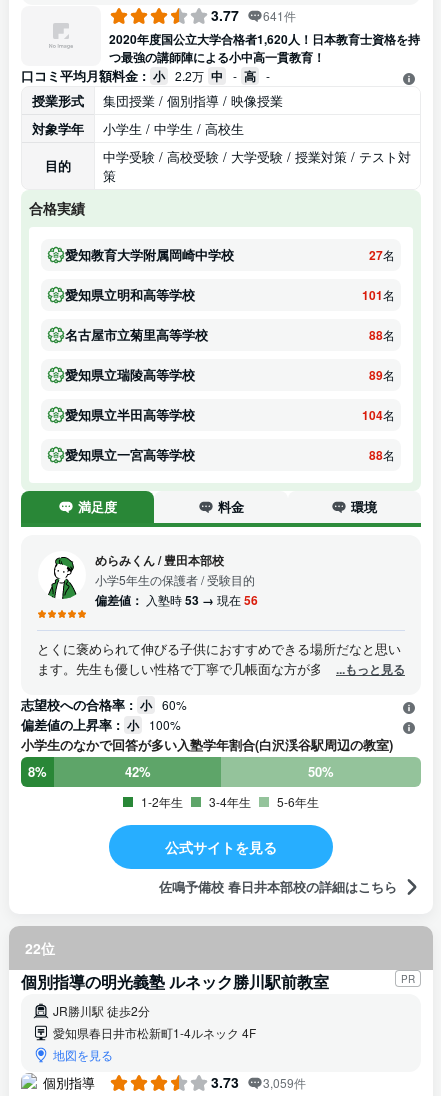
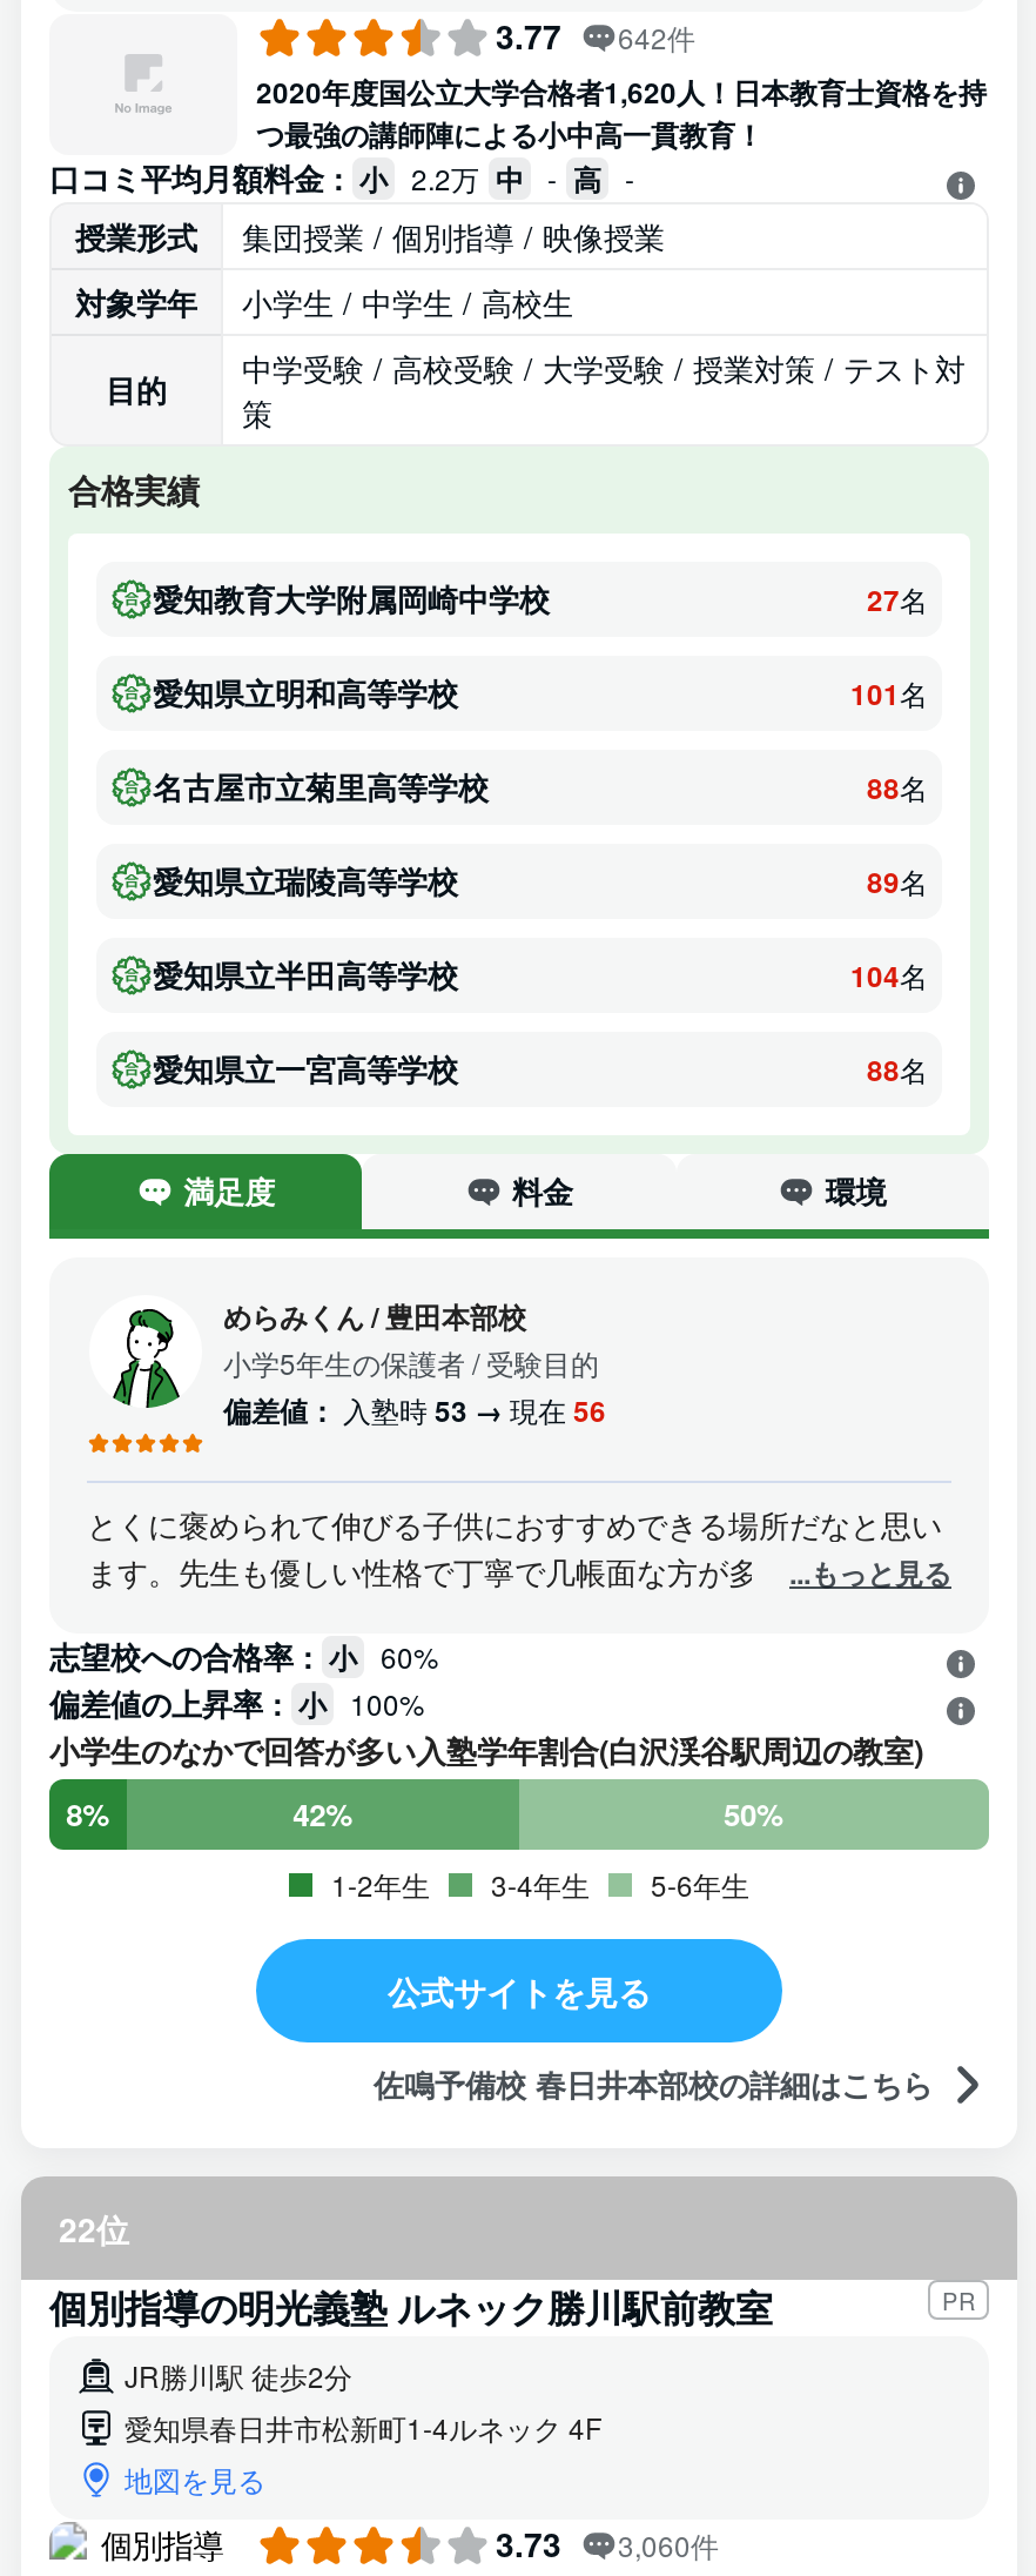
- 3.77 641件
+ 3.77 642件

- 3.73 3,059件
+ 3.73 3,060件
